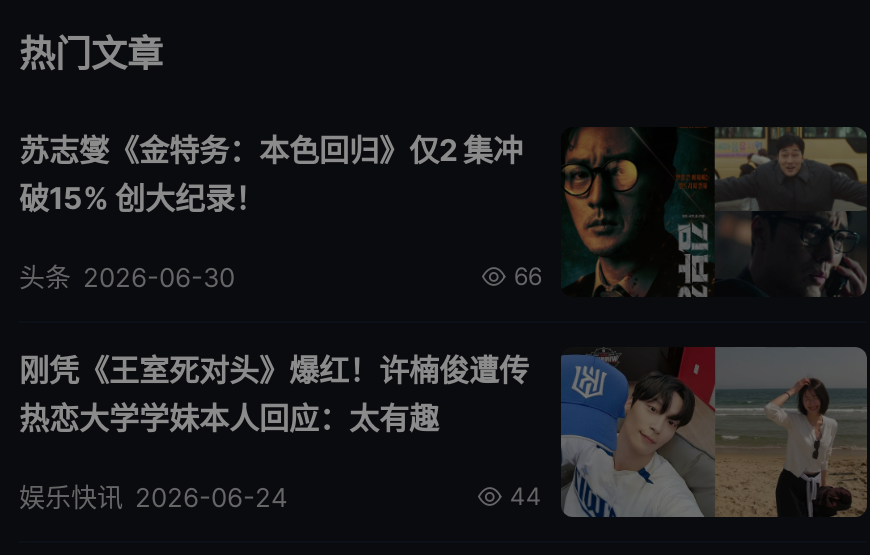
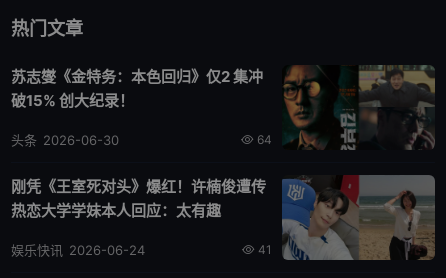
- 66
+ 64

- 44
+ 41
